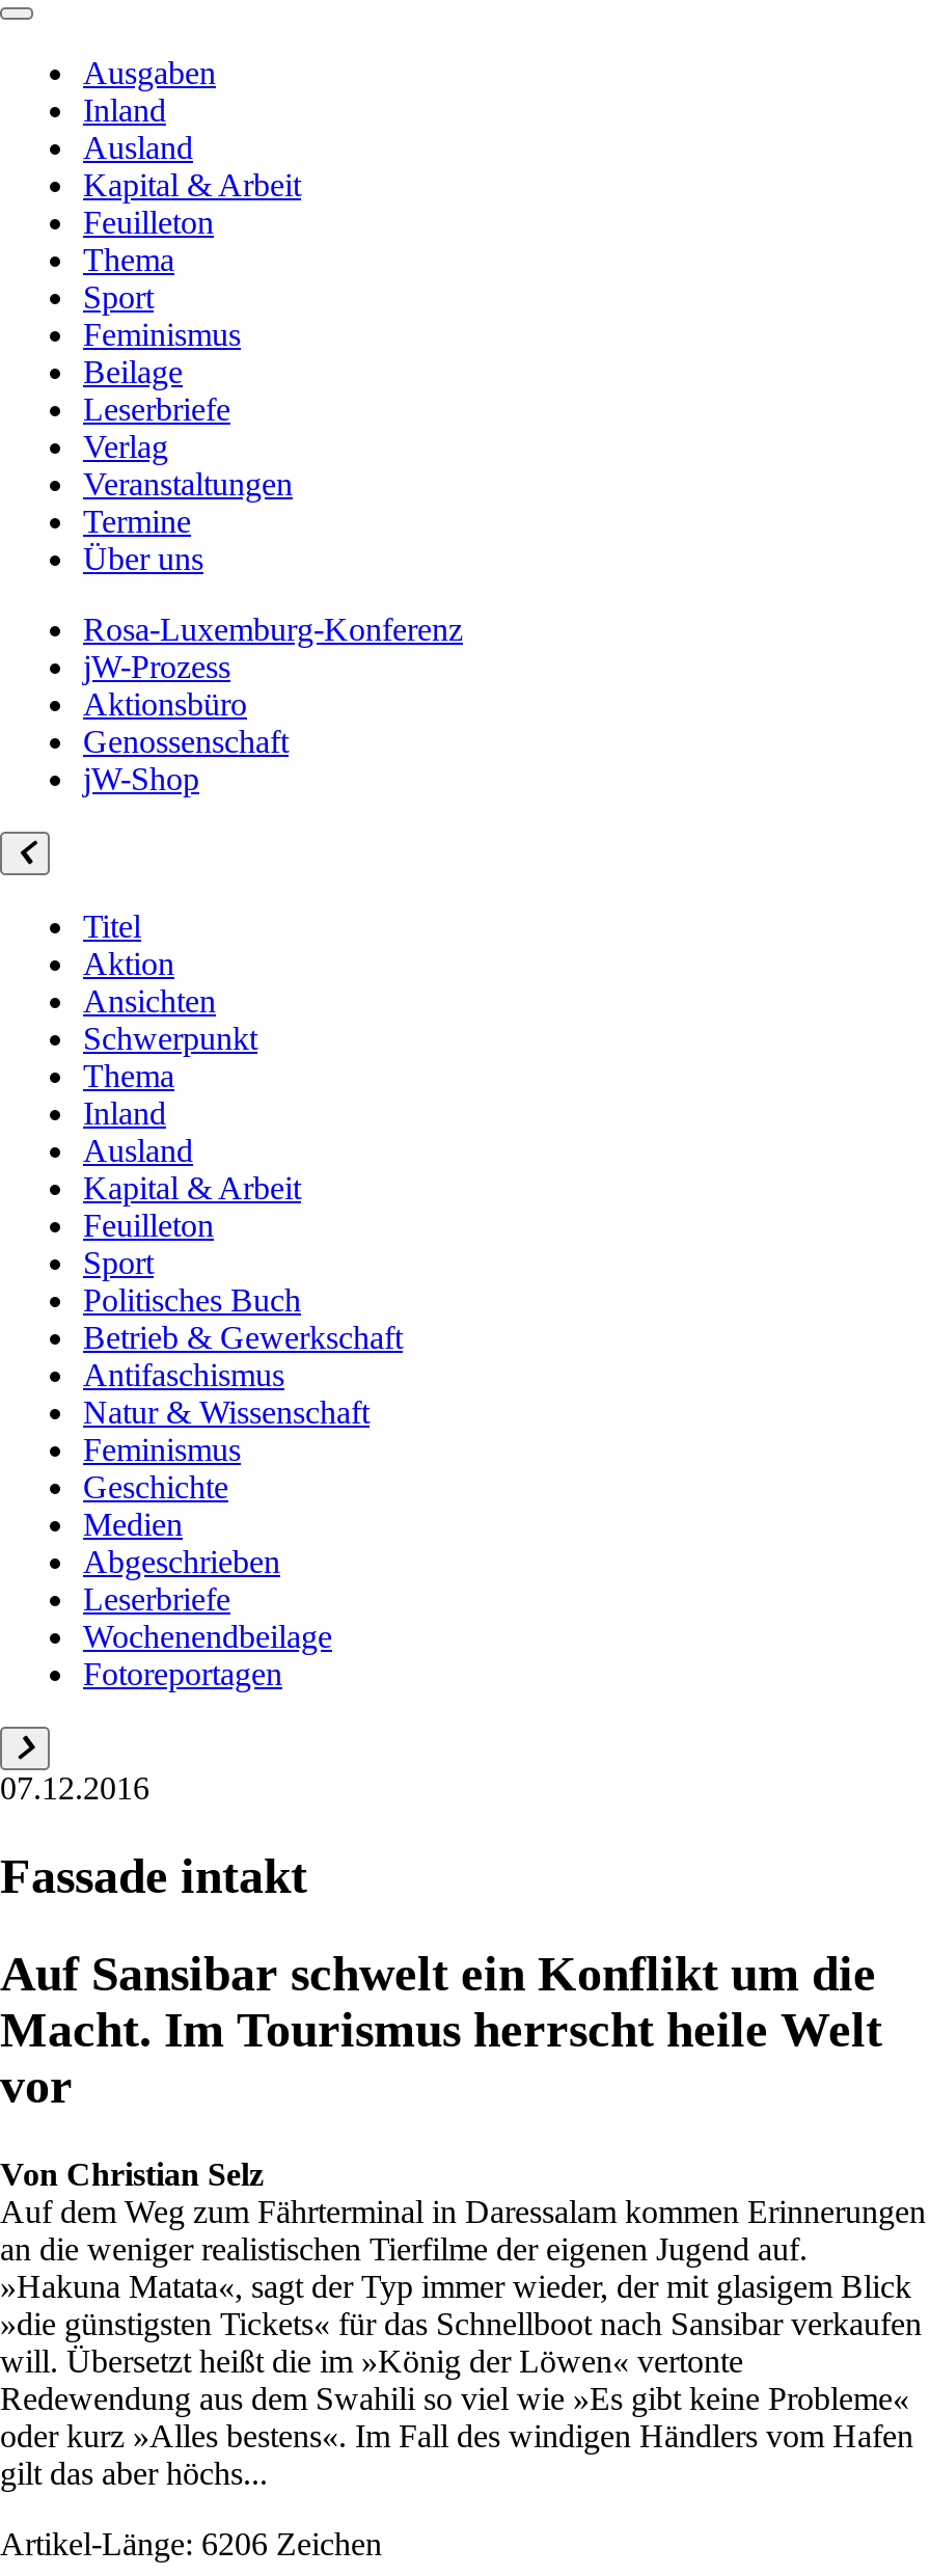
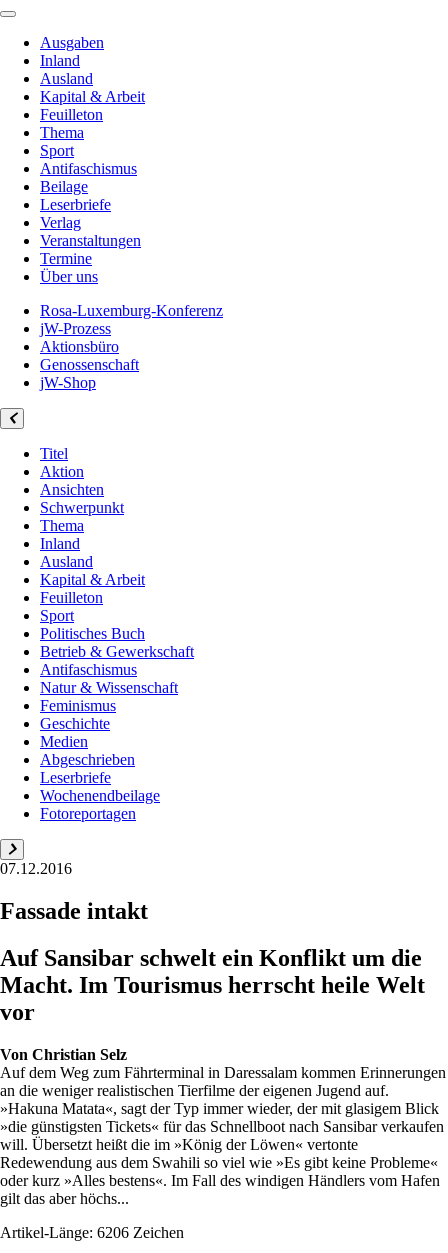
- Feminismus
+ Antifaschismus
